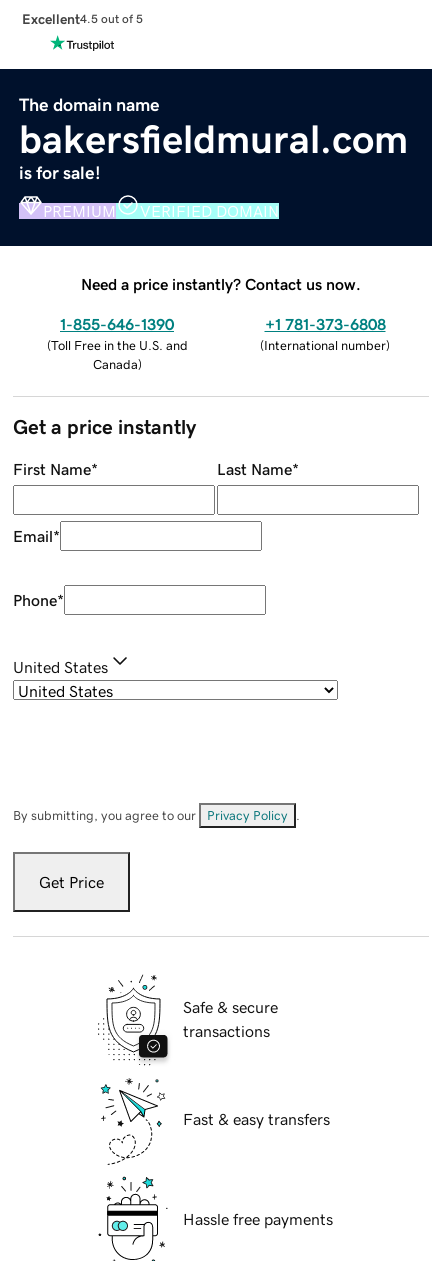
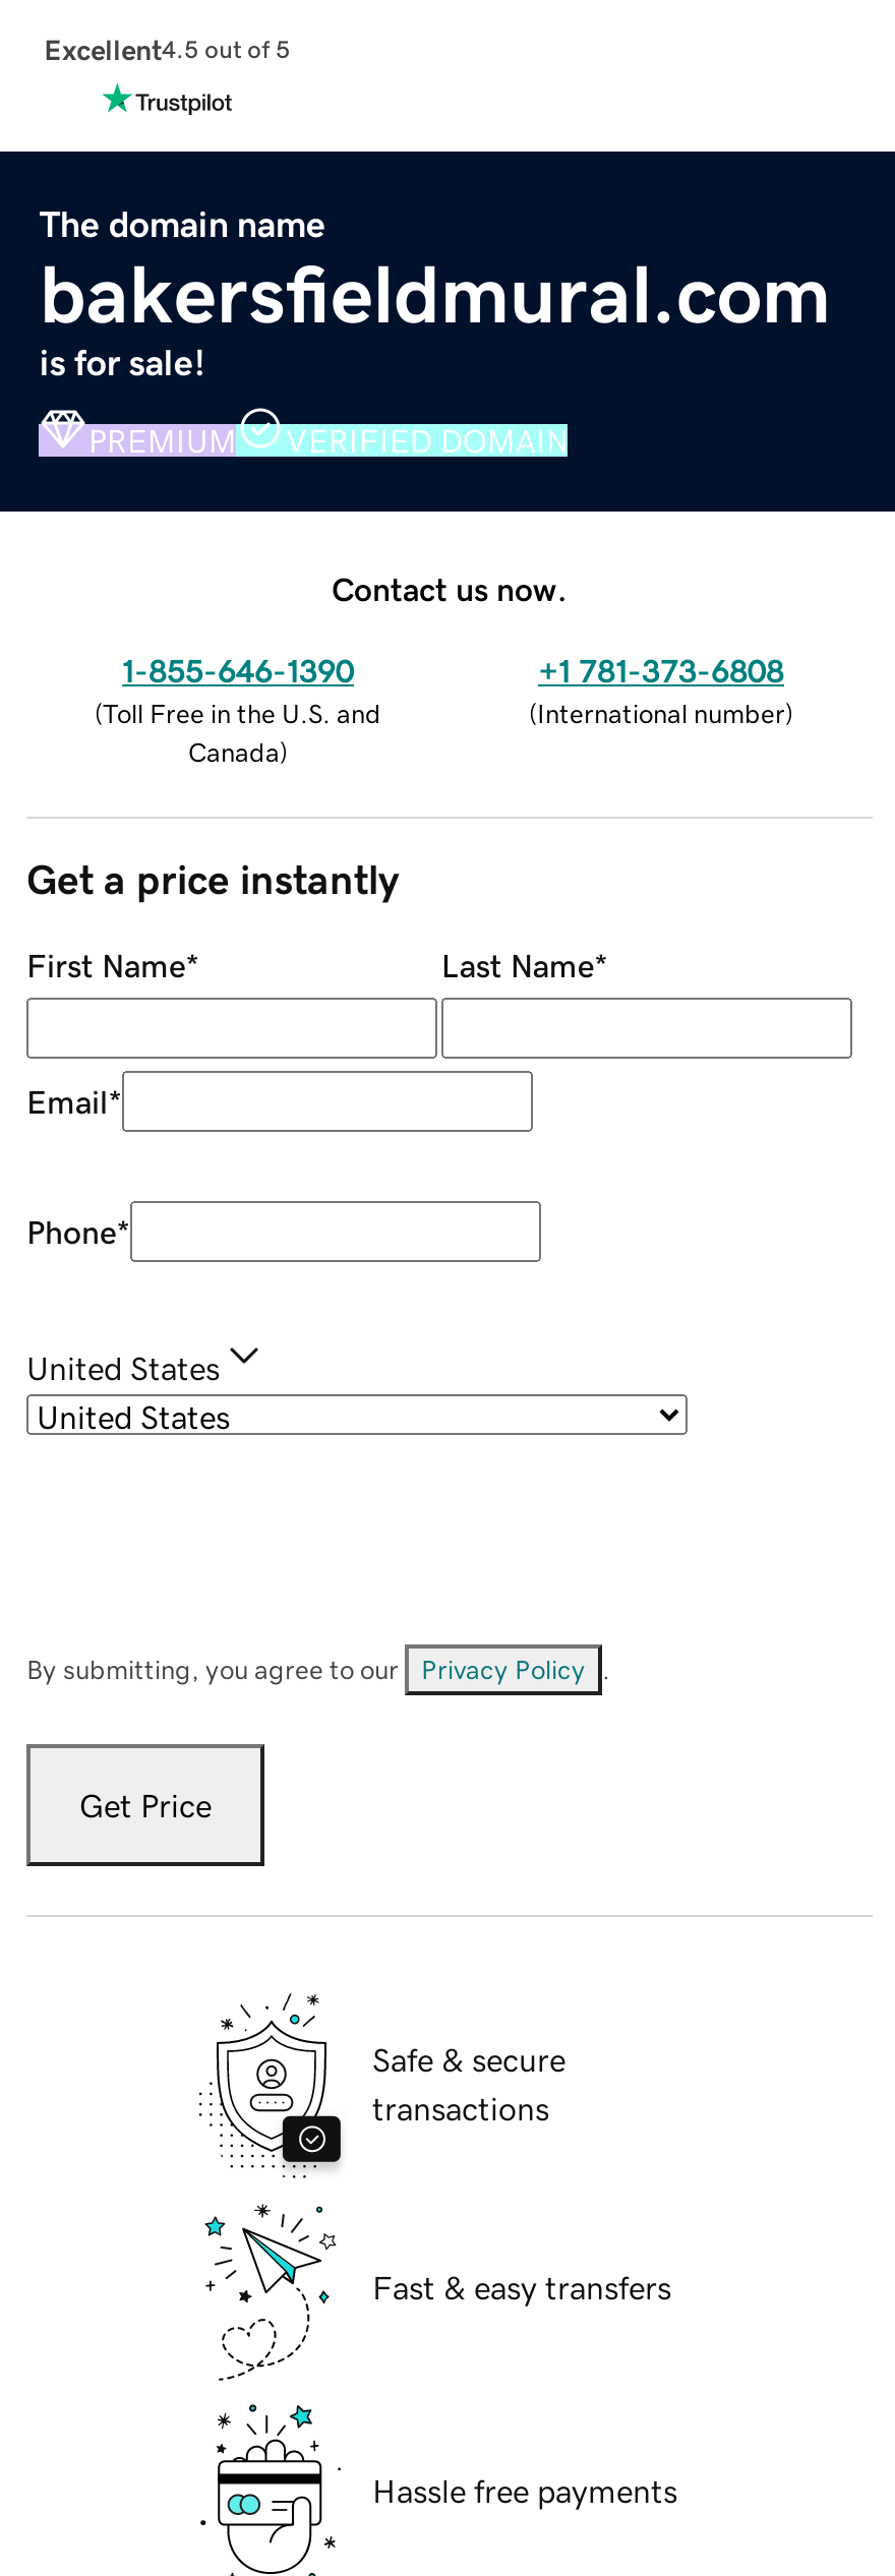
- Need a price instantly? Contact us now.
+ Contact us now.
